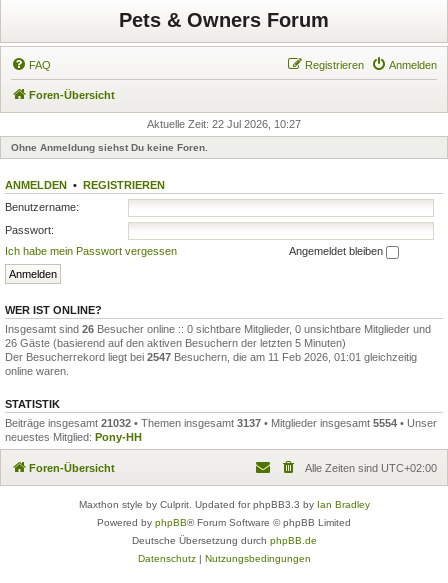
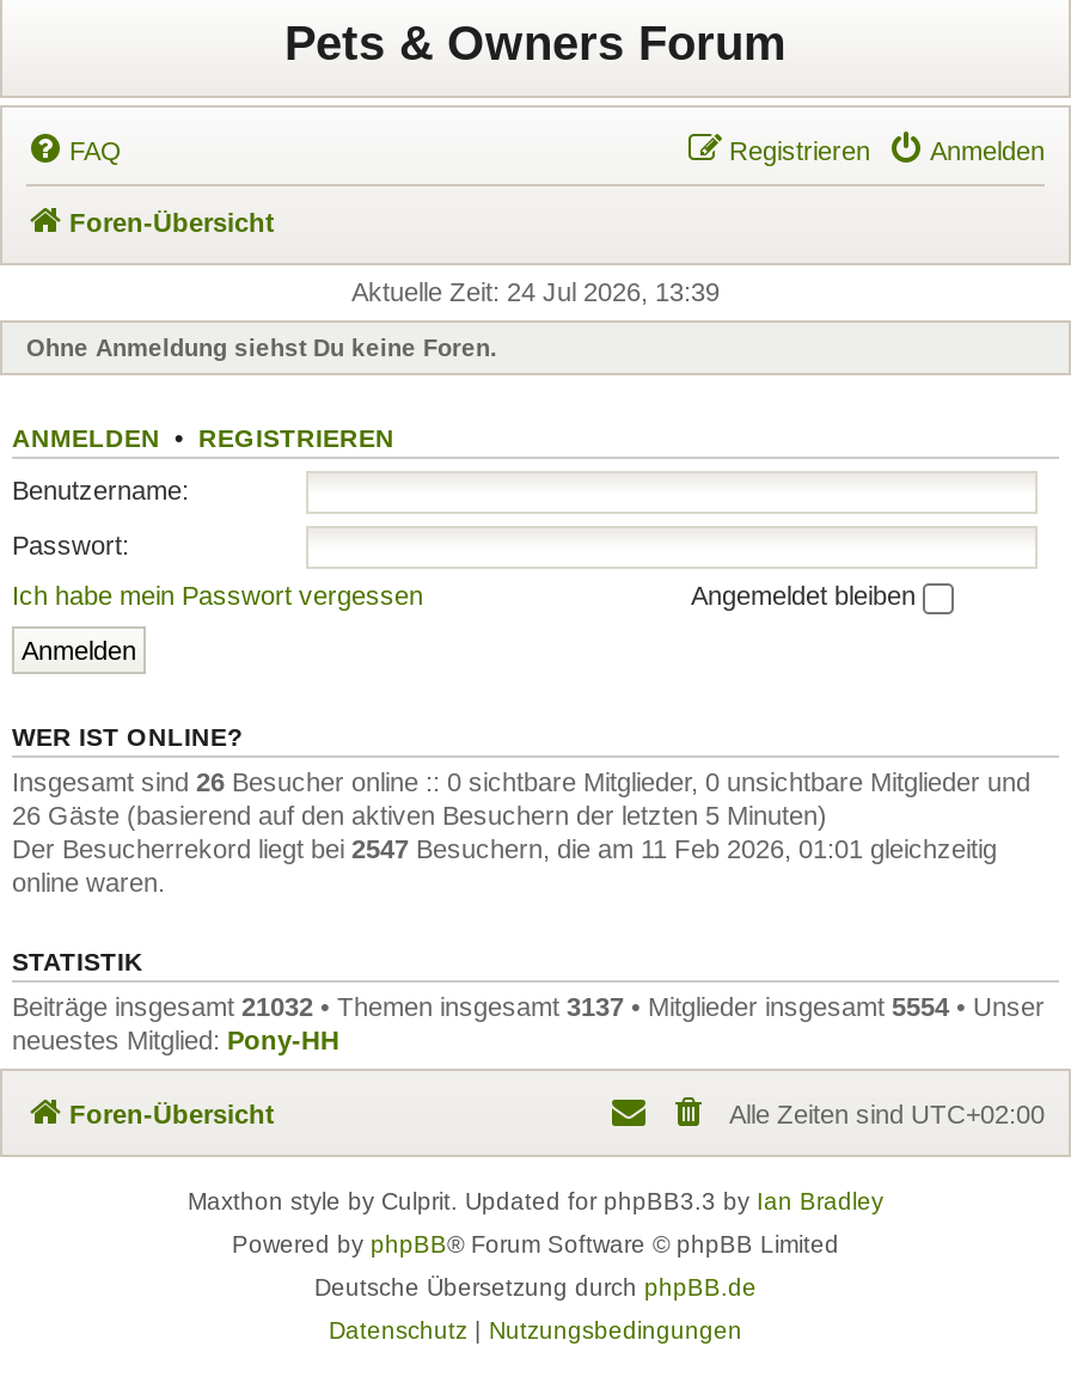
- Aktuelle Zeit: 22 Jul 2026, 10:27
+ Aktuelle Zeit: 24 Jul 2026, 13:39
